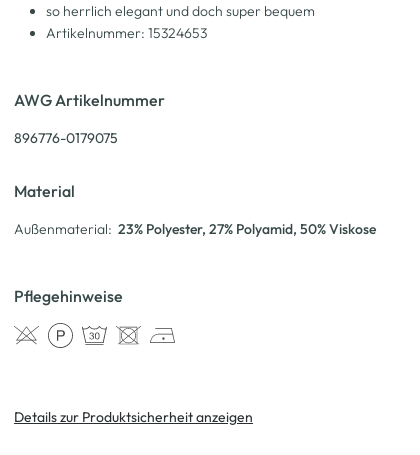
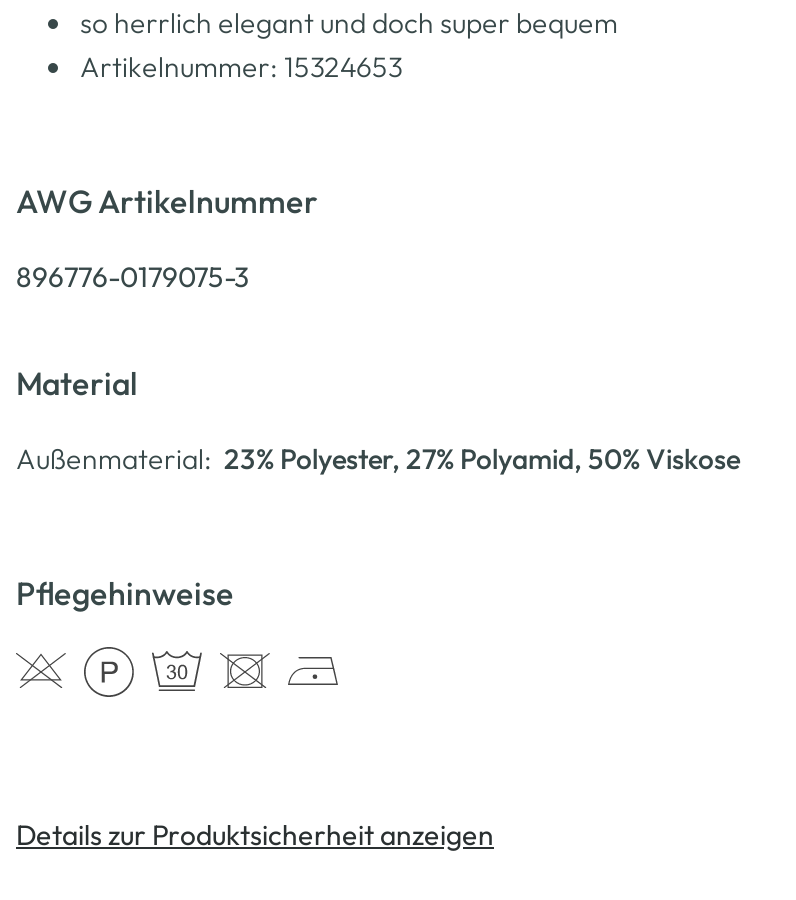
- 896776-0179075
+ 896776-0179075-3
